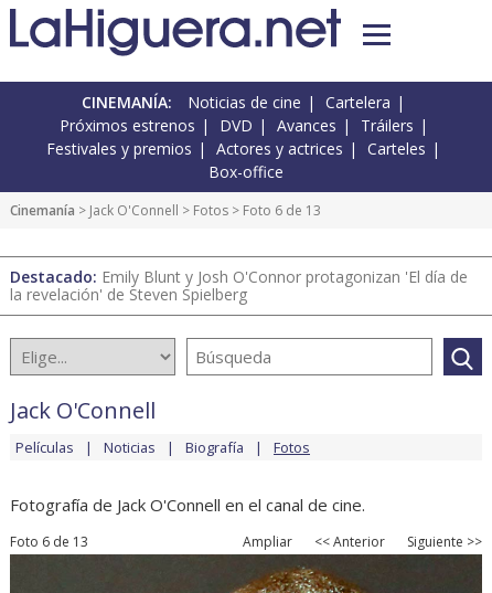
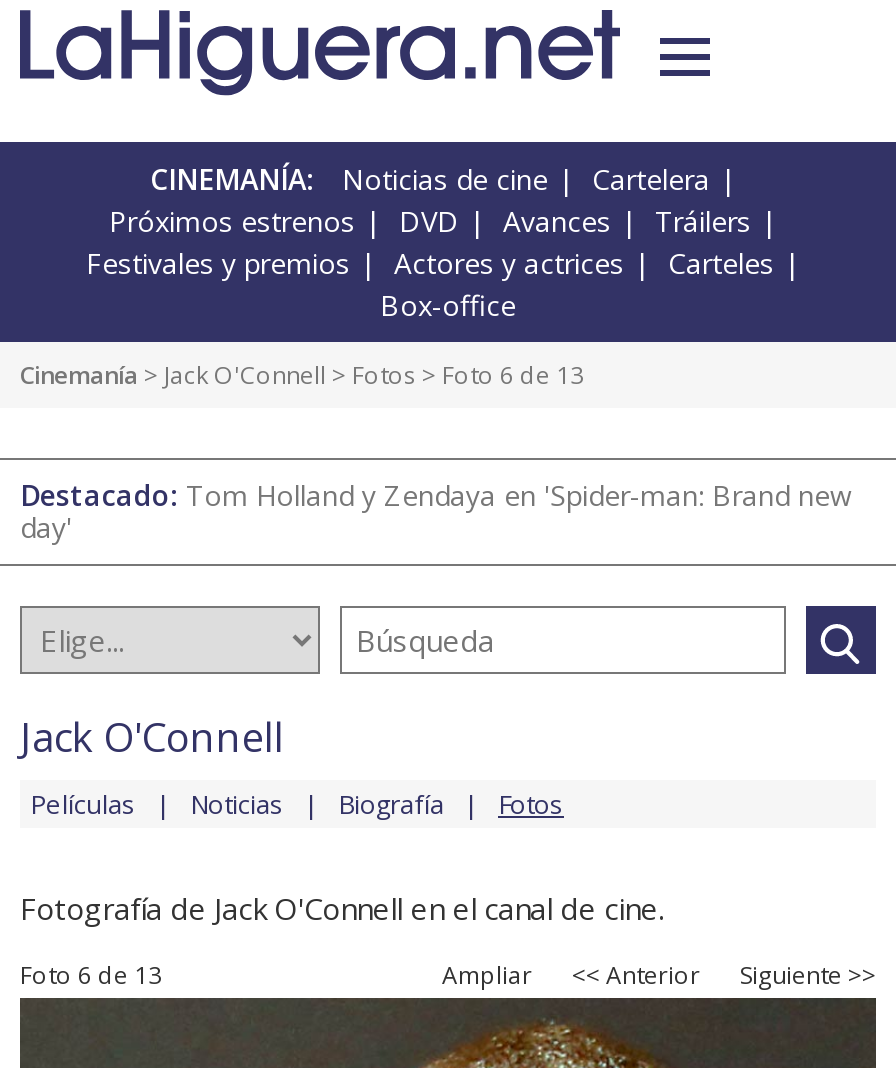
- Destacado: Emily Blunt y Josh O'Connor protagonizan 'El día de
- la revelación' de Steven Spielberg
+ Destacado: Tom Holland y Zendaya en 'Spider-man: Brand new
+ day'
